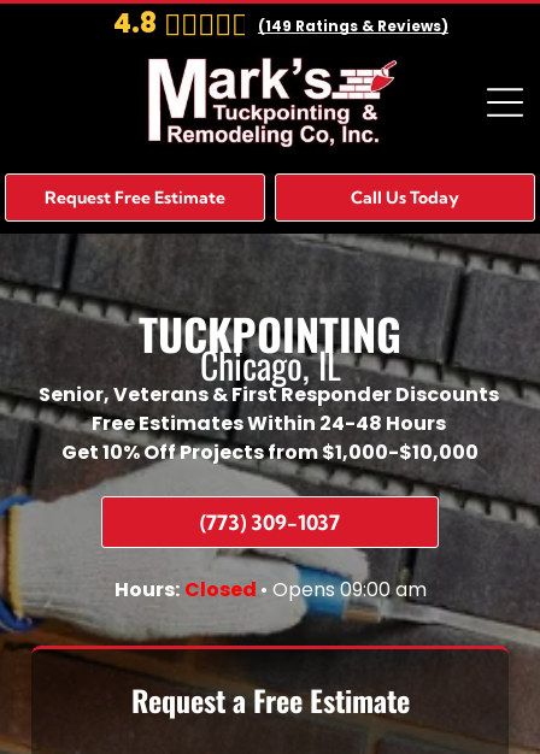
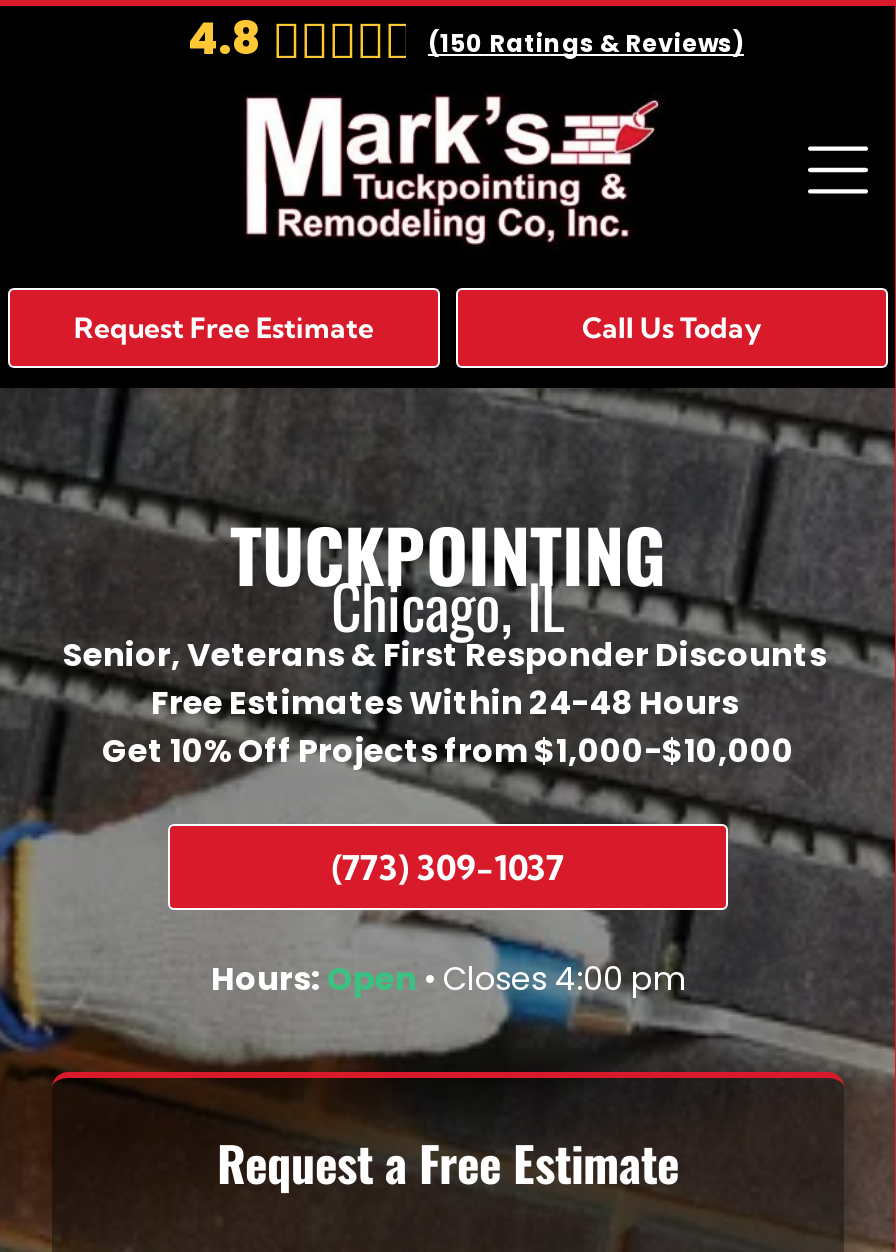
- (149 Ratings & Reviews)
+ (150 Ratings & Reviews)

- Hours: Closed • Opens 09:00 am
+ Hours: Open • Closes 4:00 pm
